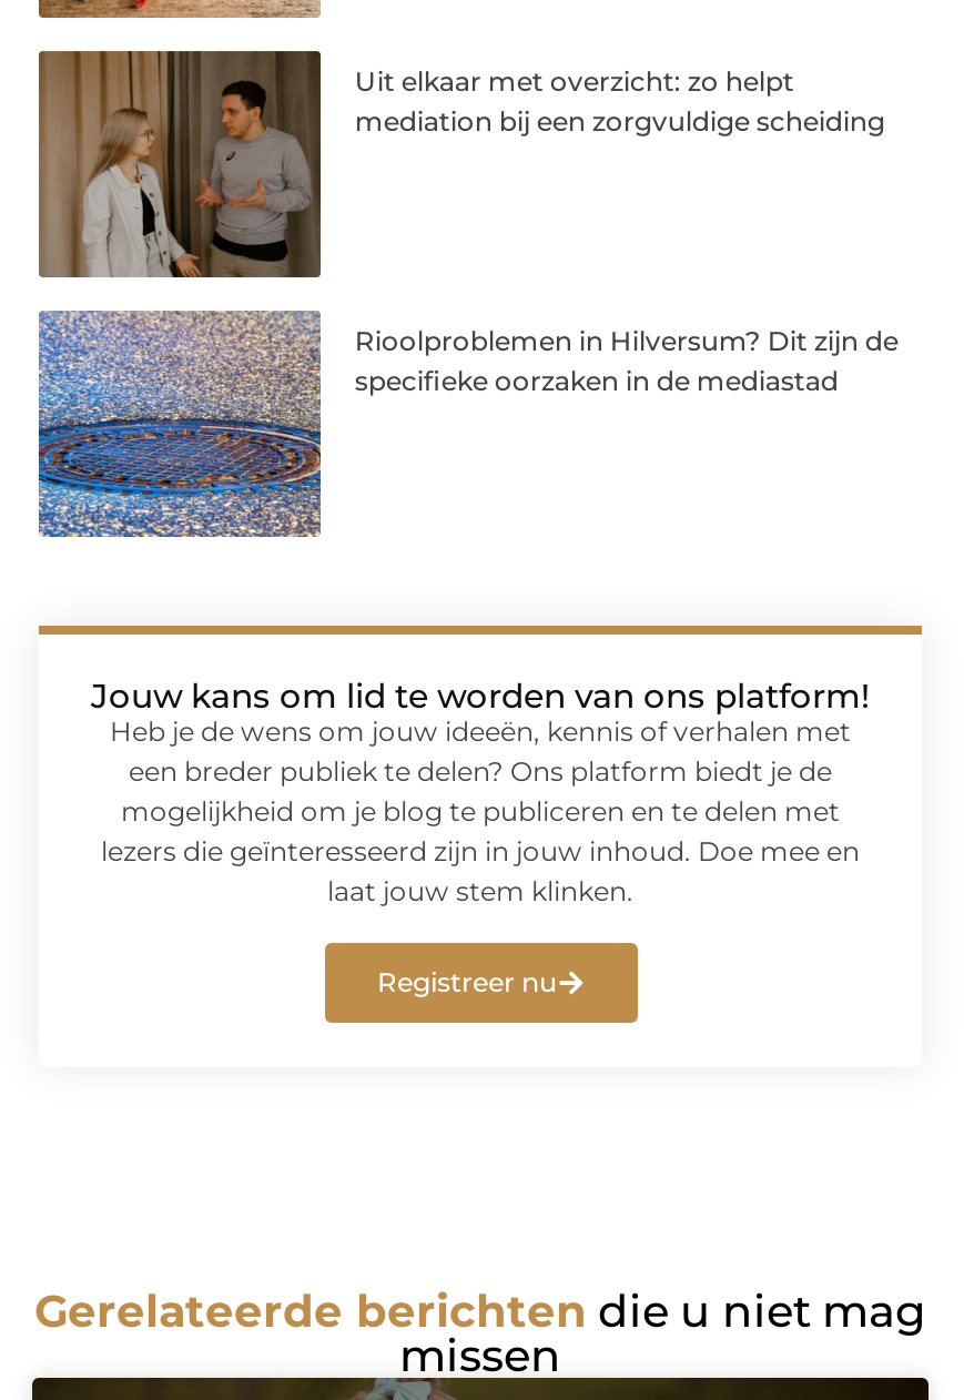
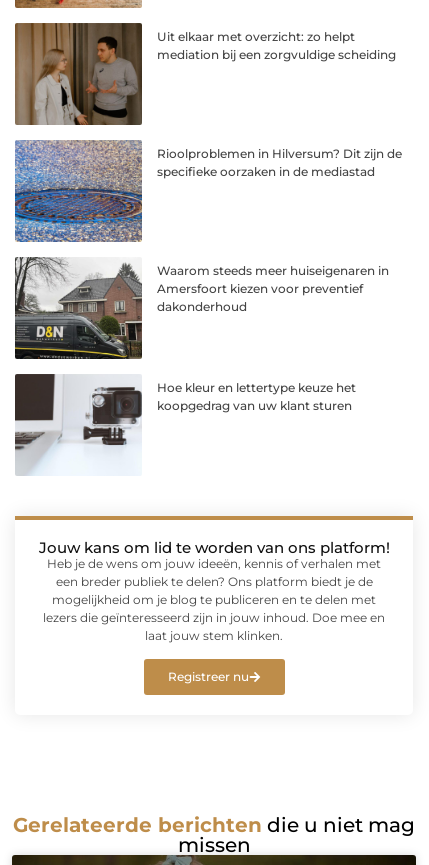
+ [image]
+ Waarom steeds meer huiseigenaren in
+ Amersfoort kiezen voor preventief
+ dakonderhoud

+ [image]
+ Hoe kleur en lettertype keuze het
+ koopgedrag van uw klant sturen
